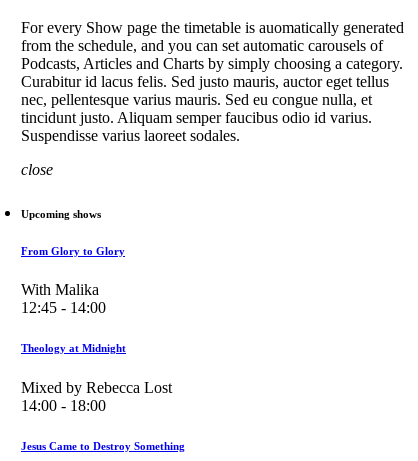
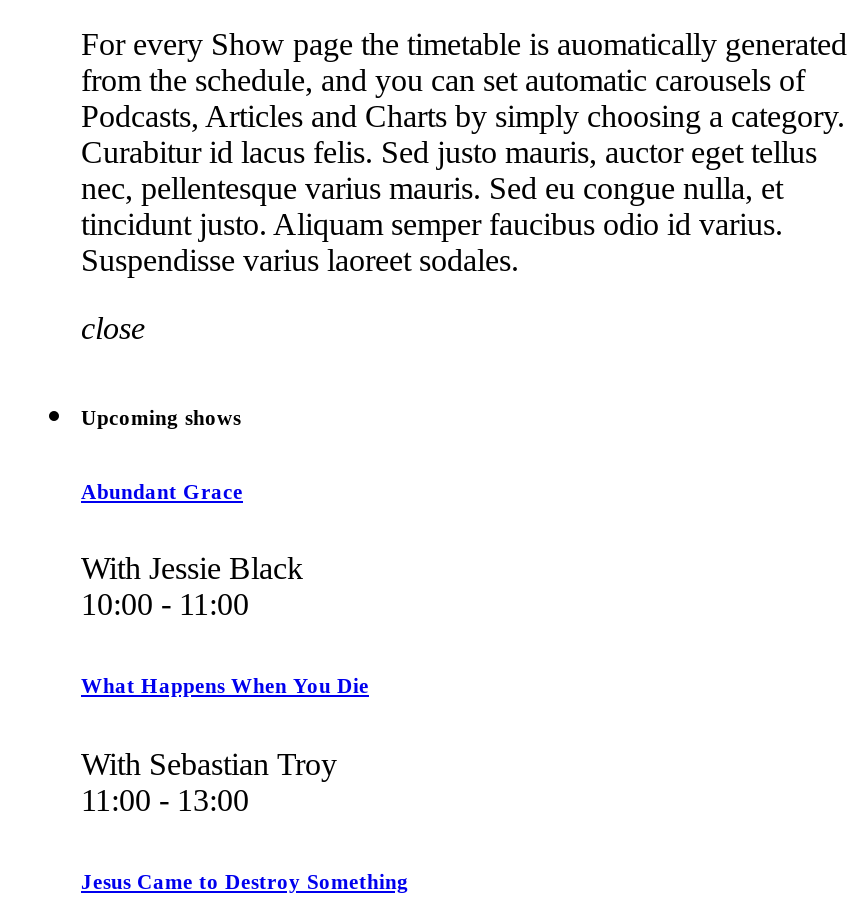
- From Glory to Glory
+ Abundant Grace

- With Malika
- 12:45 - 14:00
+ With Jessie Black
+ 10:00 - 11:00

- Theology at Midnight
+ What Happens When You Die

- Mixed by Rebecca Lost
- 14:00 - 18:00
+ With Sebastian Troy
+ 11:00 - 13:00
